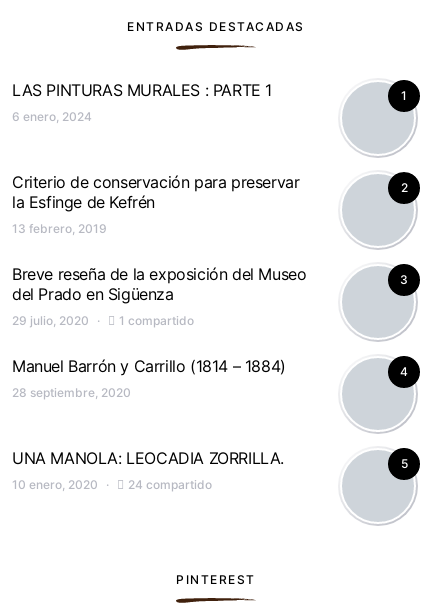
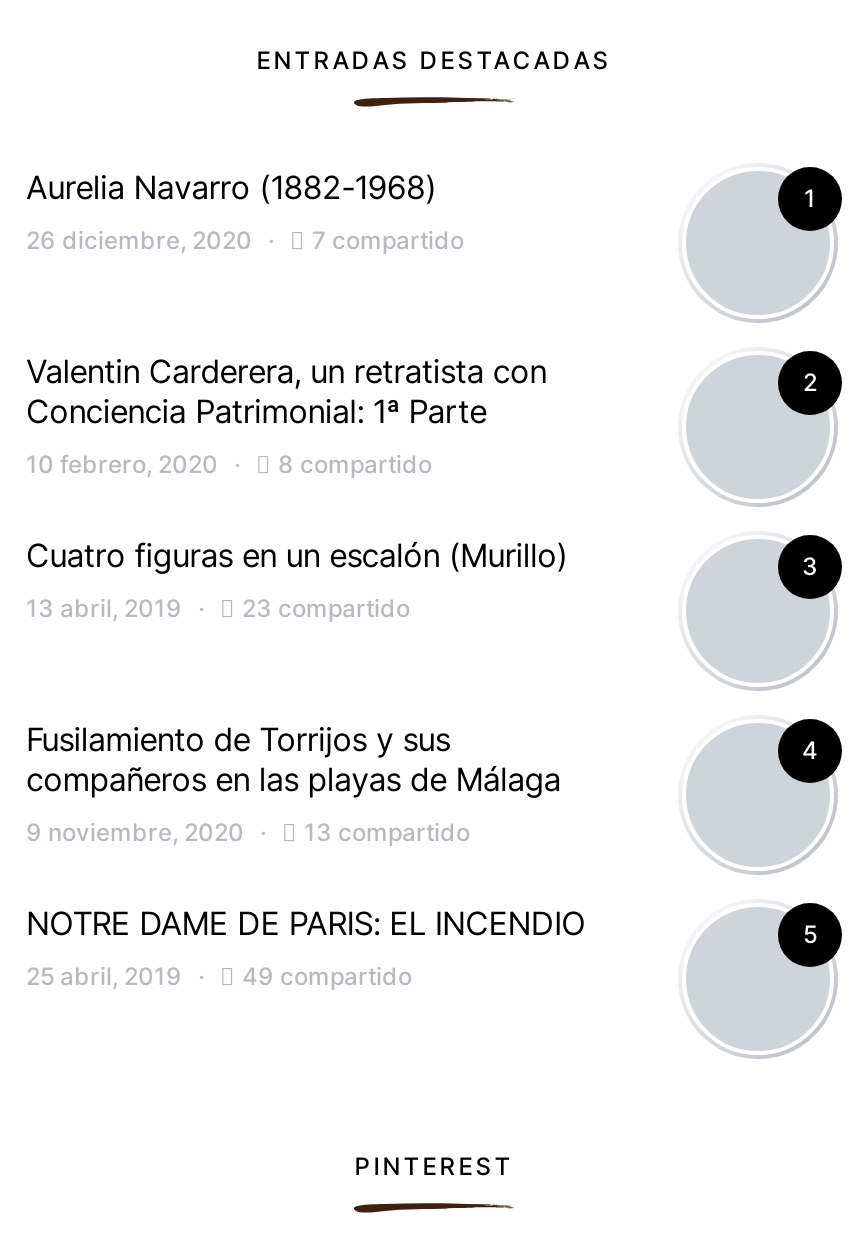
- LAS PINTURAS MURALES : PARTE 1
- 6 enero, 2024
+ Aurelia Navarro (1882-1968)
+ 26 diciembre, 2020
+ 7 compartido

- Criterio de conservación para preservar
- la Esfinge de Kefrén
- 13 febrero, 2019
+ Valentin Carderera, un retratista con
+ Conciencia Patrimonial: 1ª Parte
+ 10 febrero, 2020
+ 8 compartido

- Breve reseña de la exposición del Museo
- del Prado en Sigüenza
- 29 julio, 2020
- 1 compartido
+ Cuatro figuras en un escalón (Murillo)
+ 13 abril, 2019
+ 23 compartido

- Manuel Barrón y Carrillo (1814 – 1884)
- 28 septiembre, 2020
+ Fusilamiento de Torrijos y sus
+ compañeros en las playas de Málaga
+ 9 noviembre, 2020
+ 13 compartido

- UNA MANOLA: LEOCADIA ZORRILLA.
- 10 enero, 2020
- 24 compartido
+ NOTRE DAME DE PARIS: EL INCENDIO
+ 25 abril, 2019
+ 49 compartido
